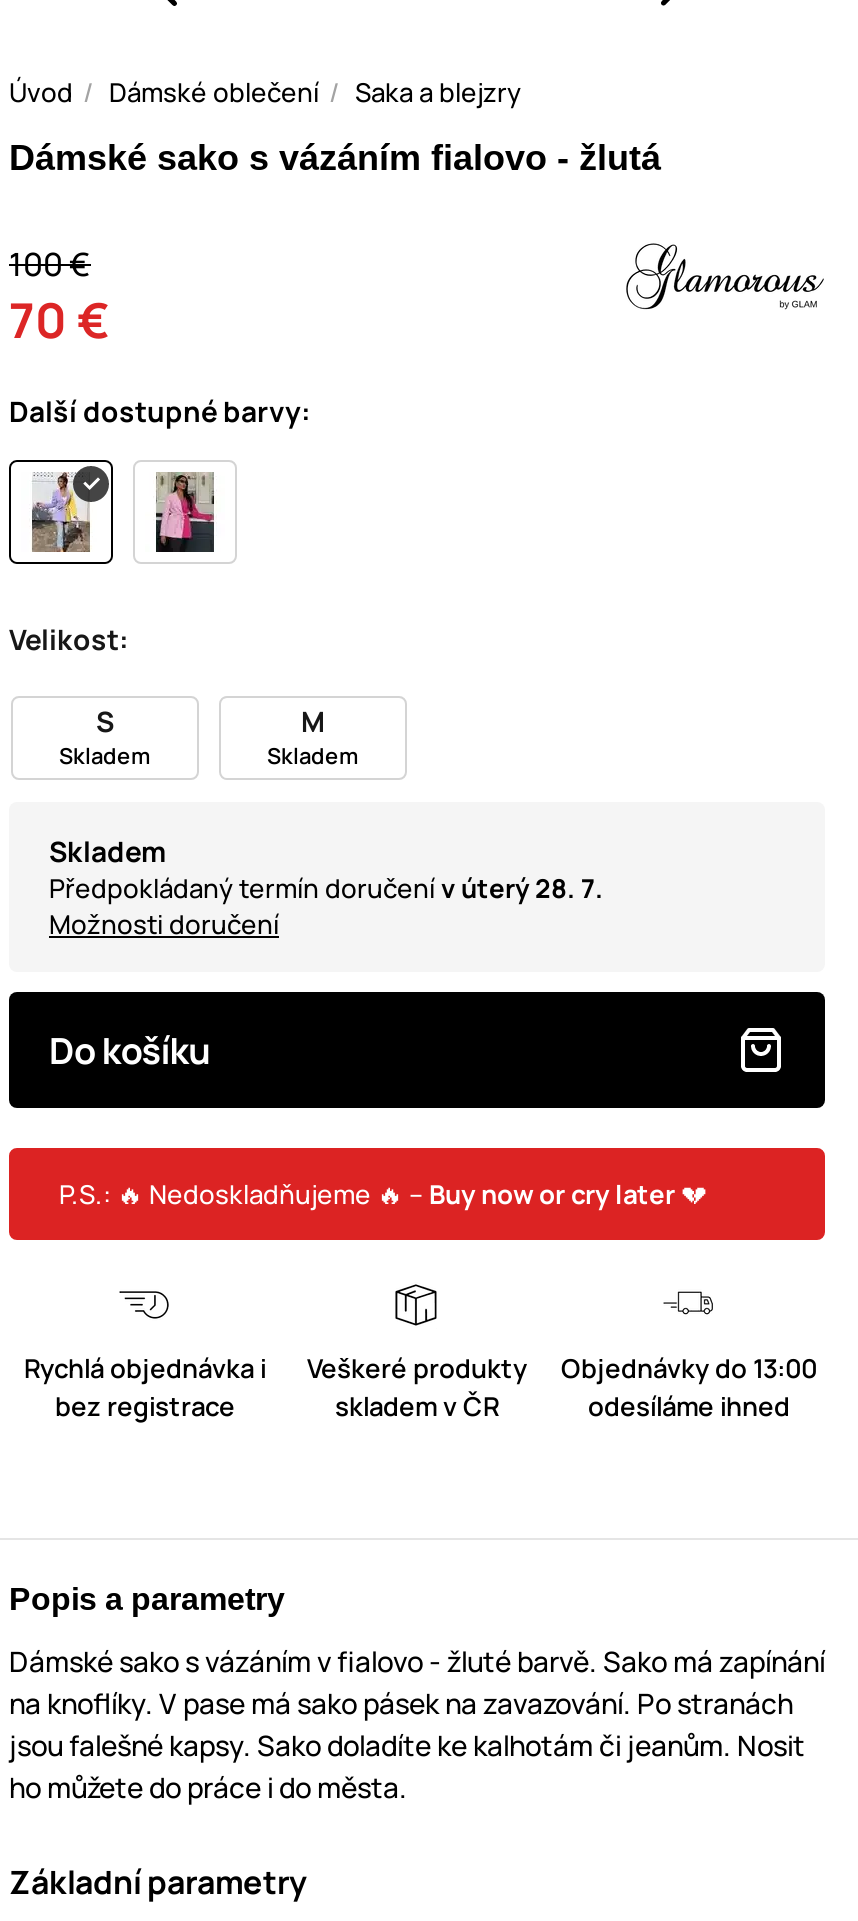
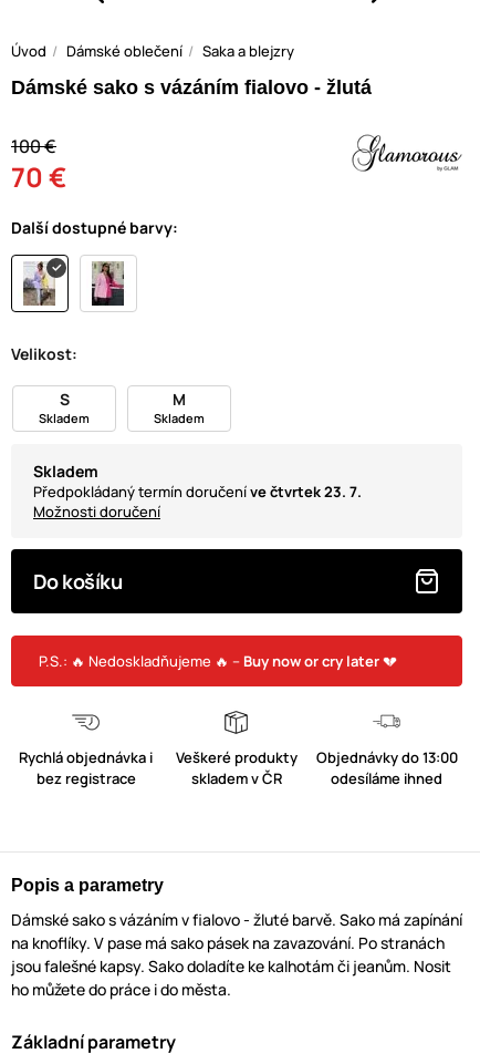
- Předpokládaný termín doručení v úterý 28. 7.
+ Předpokládaný termín doručení ve čtvrtek 23. 7.
